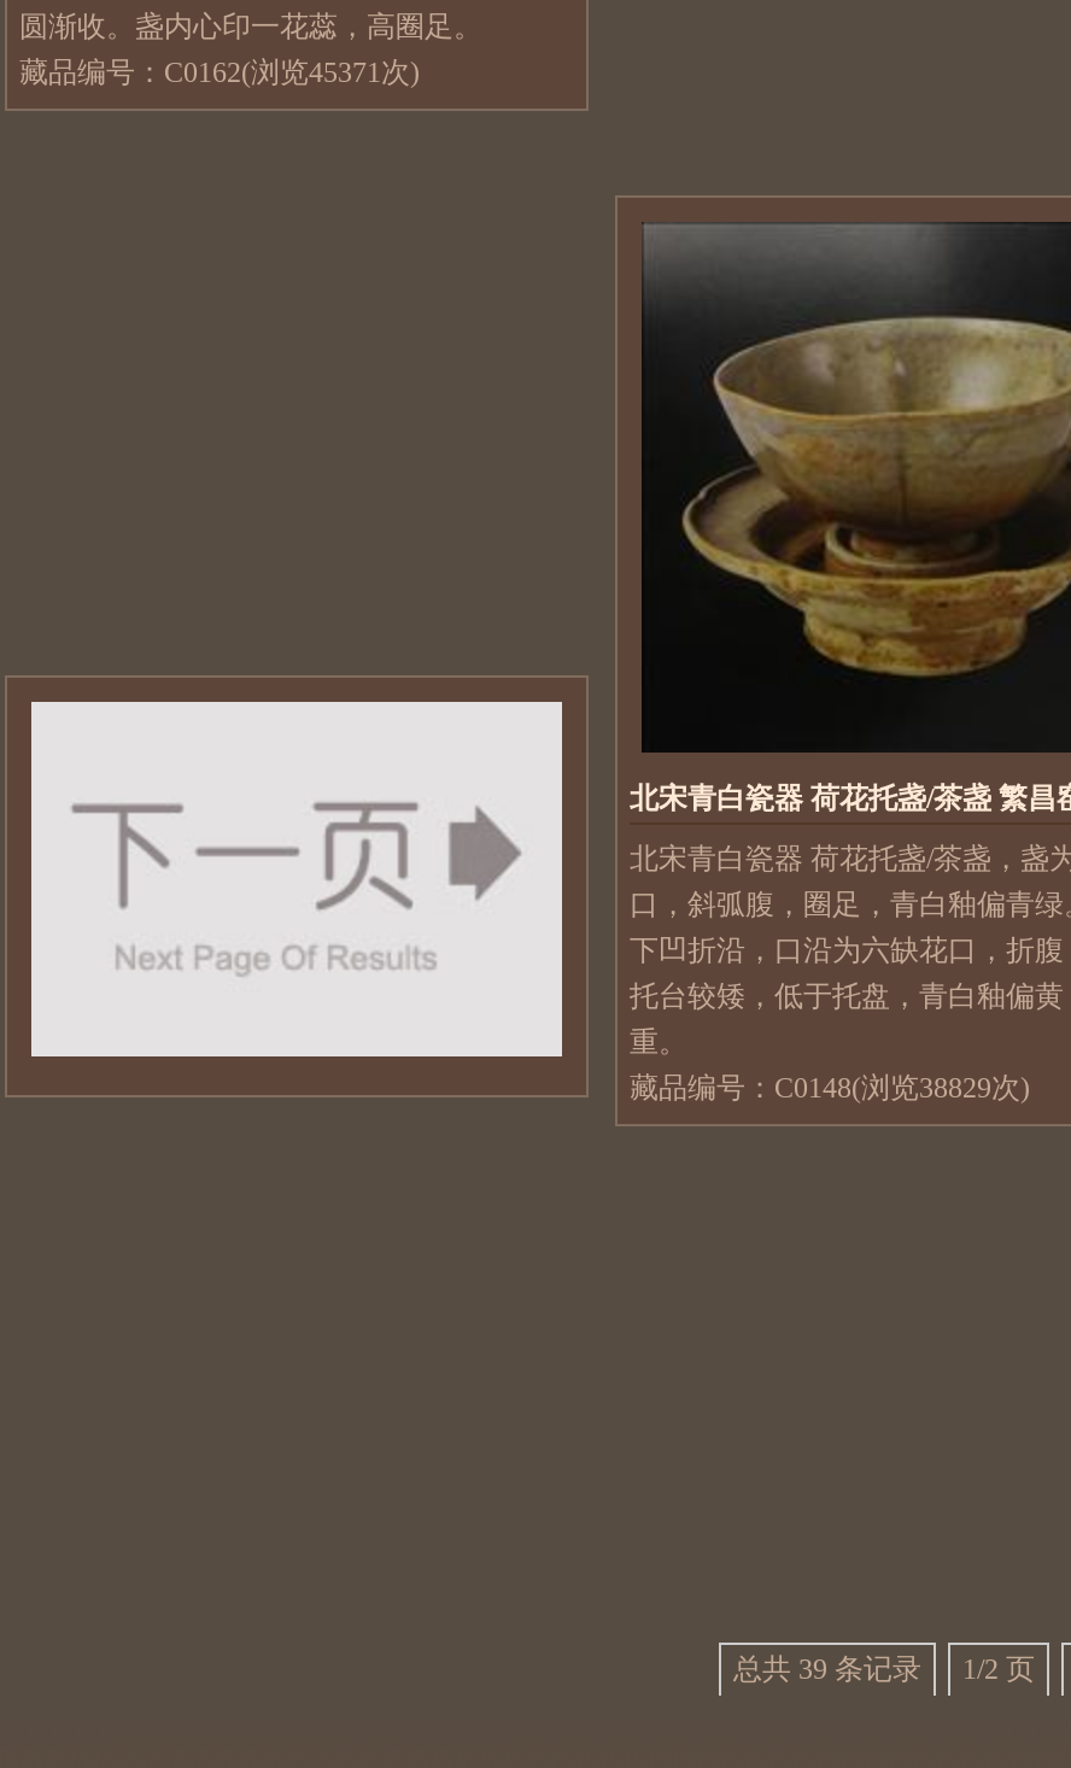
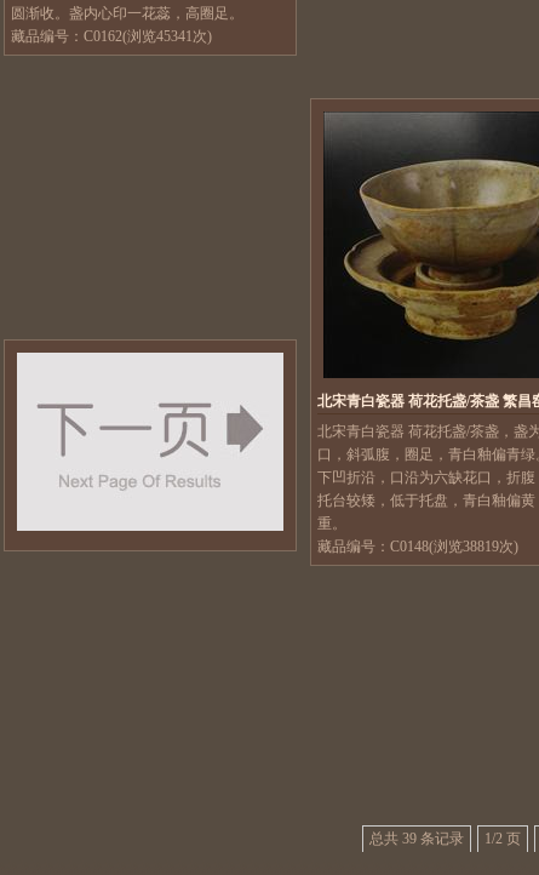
- 藏品编号：C0162(浏览45371次)
+ 藏品编号：C0162(浏览45341次)

- 藏品编号：C0148(浏览38829次)
+ 藏品编号：C0148(浏览38819次)
